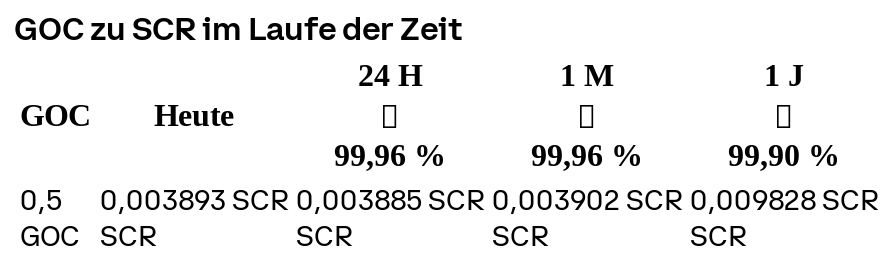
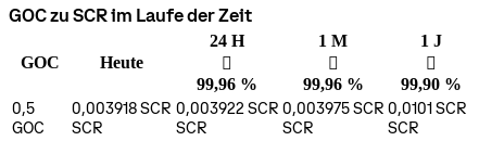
- 0,003893 SCR
+ 0,003918 SCR

- 0,003885 SCR
+ 0,003922 SCR

- 0,003902 SCR
+ 0,003975 SCR

- 0,009828 SCR
+ 0,0101 SCR
